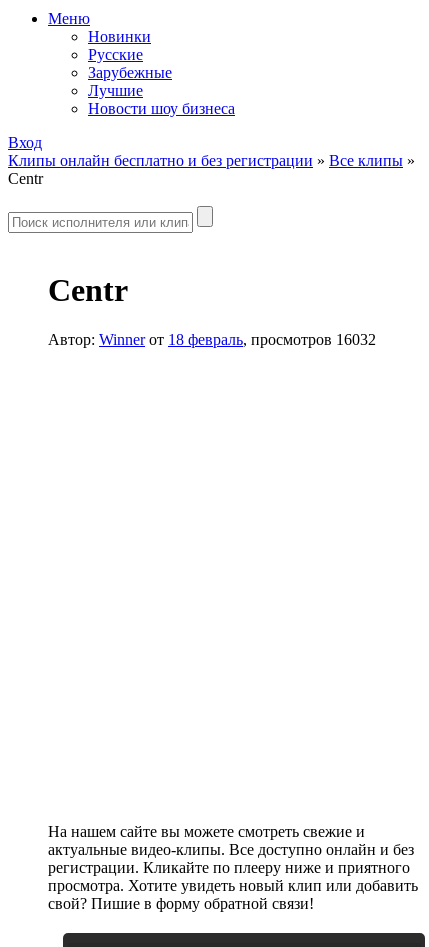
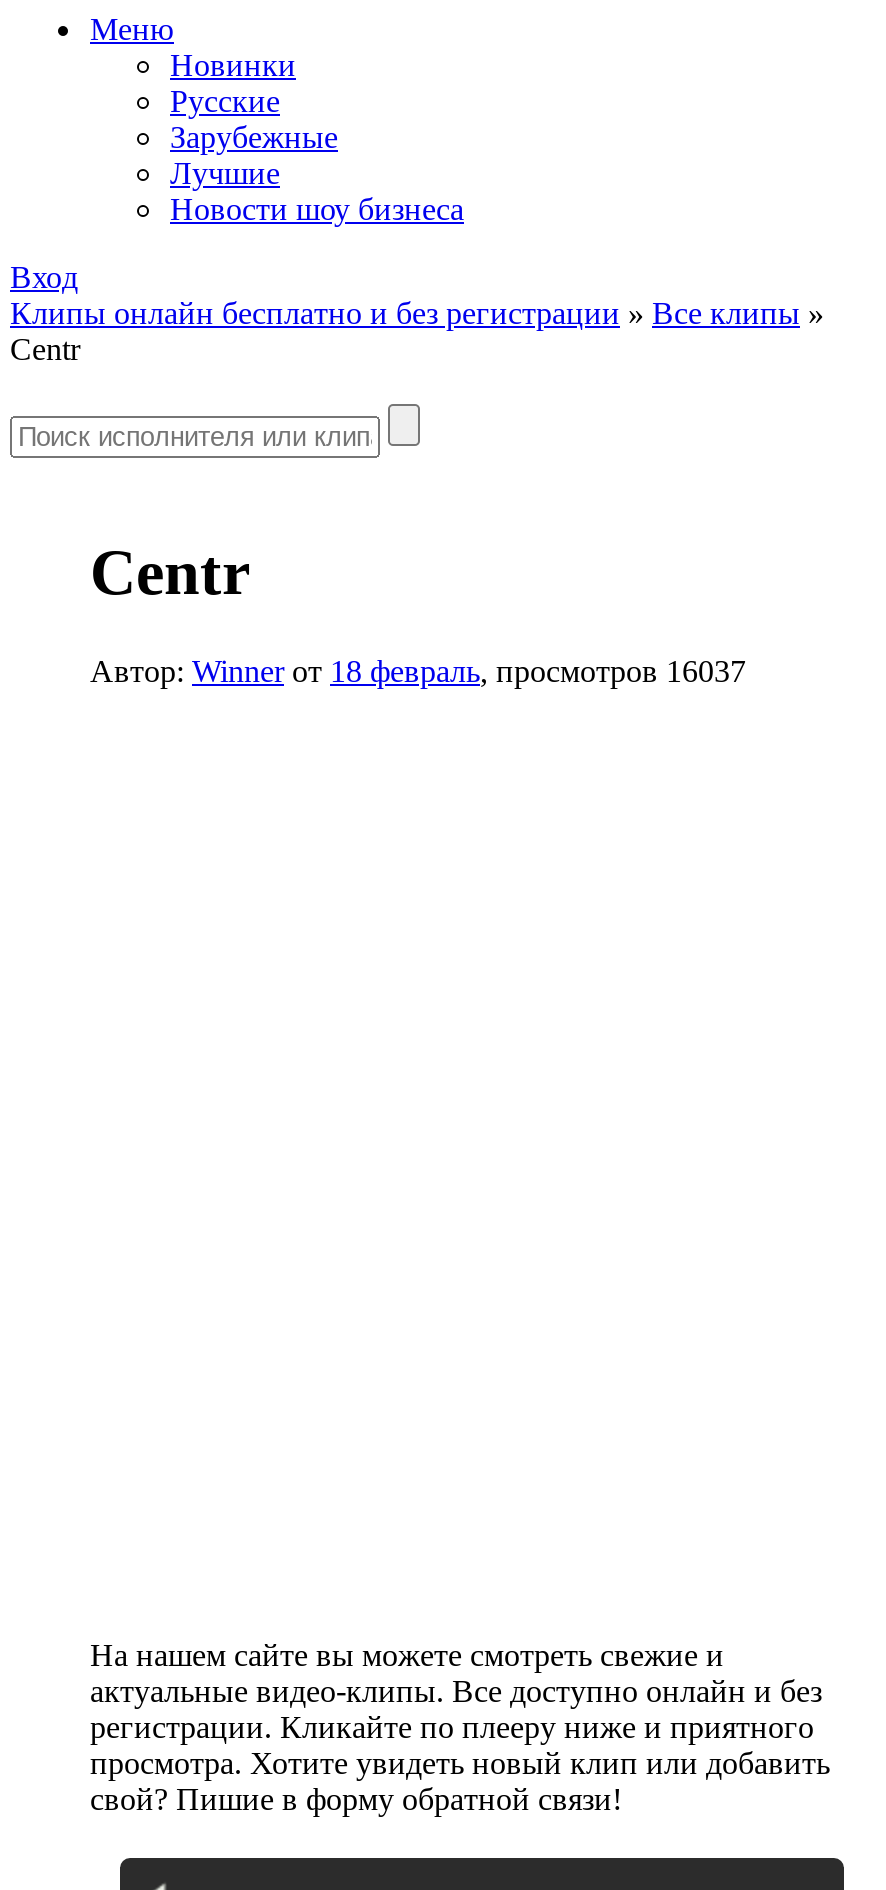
- Автор: Winner от 18 февраль, просмотров 16032
+ Автор: Winner от 18 февраль, просмотров 16037
